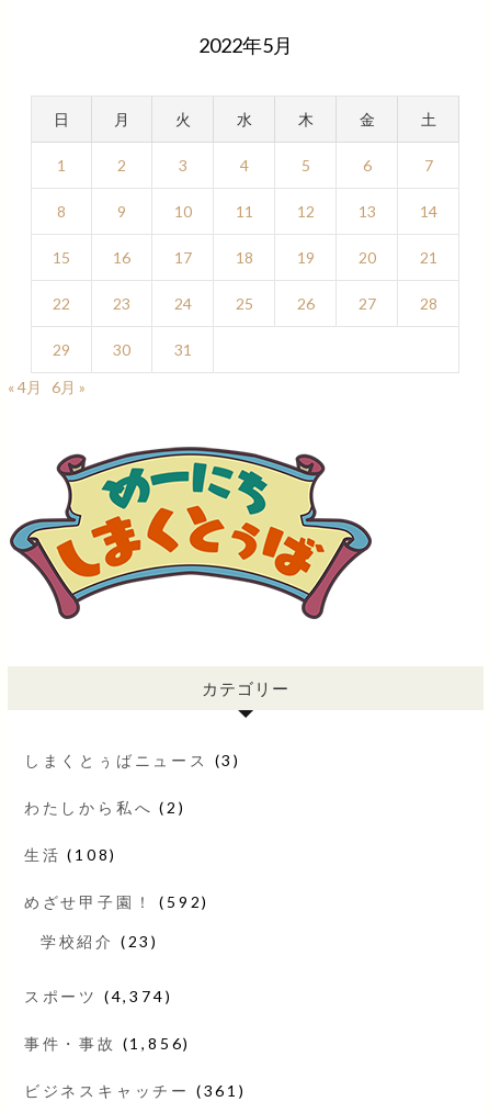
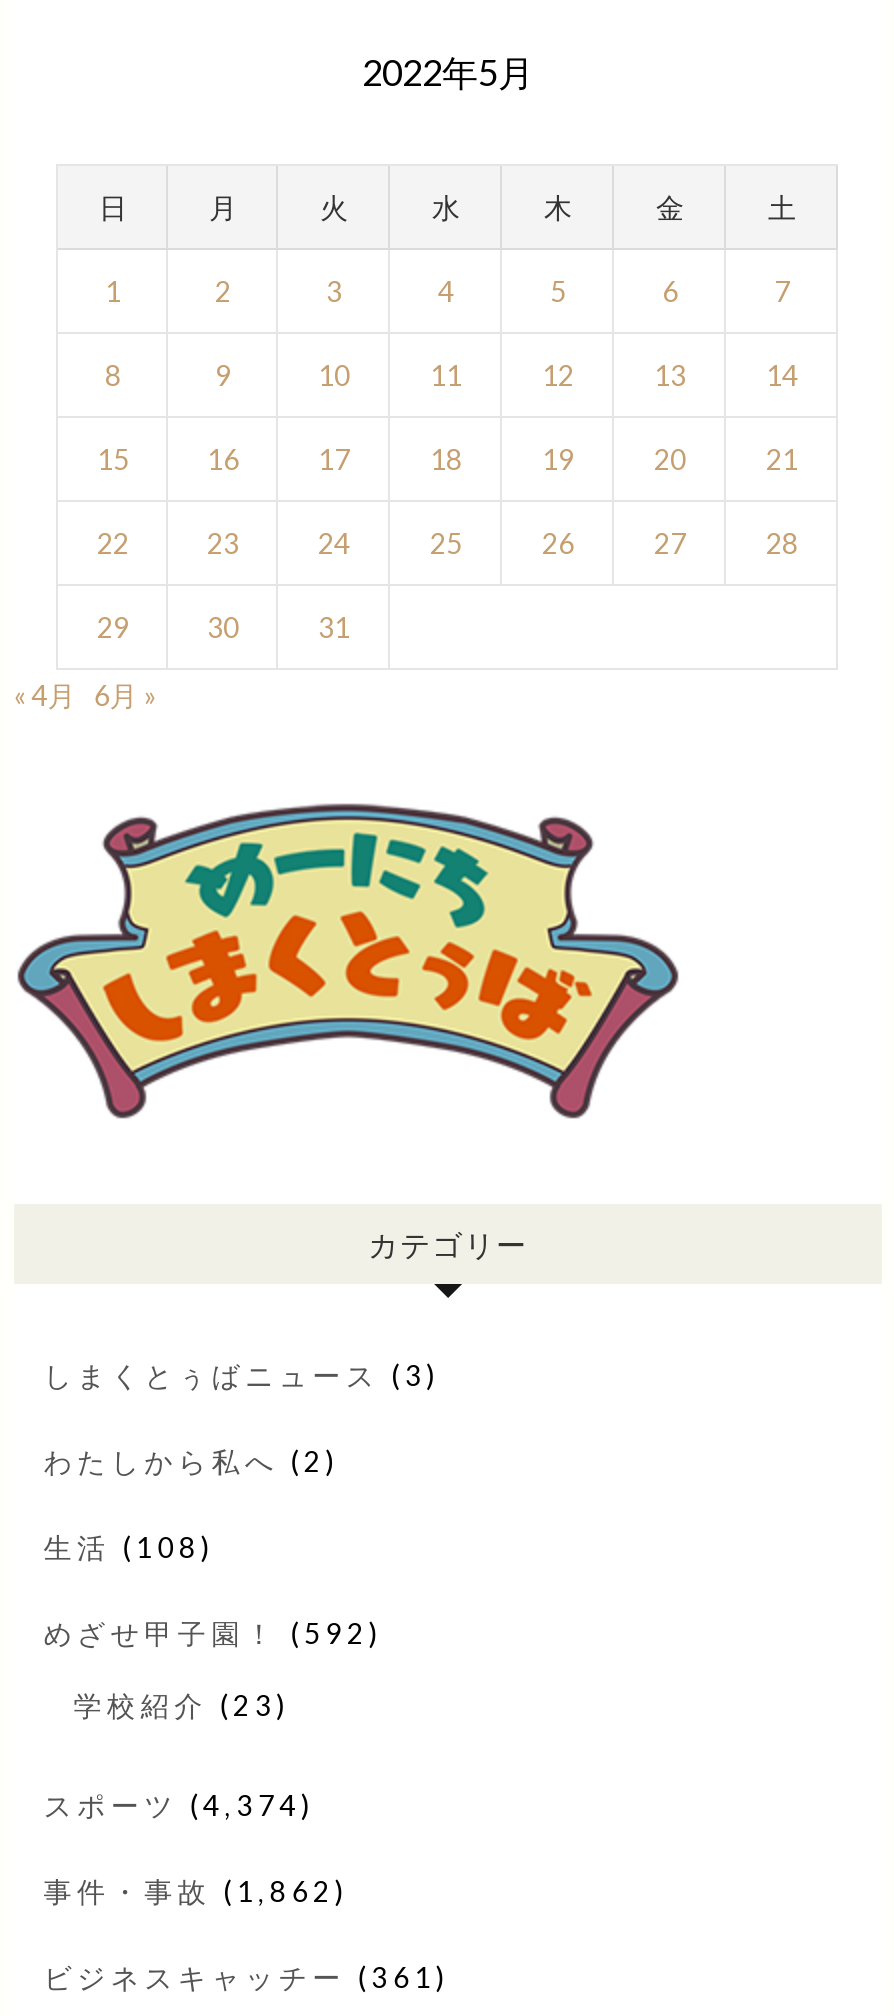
- 事件・事故(1,856)
+ 事件・事故(1,862)
